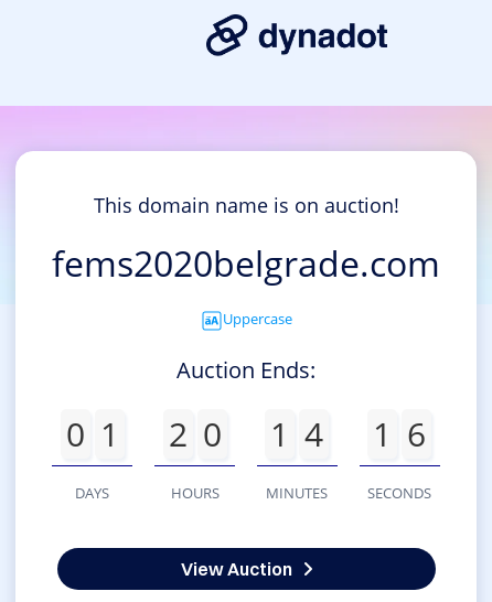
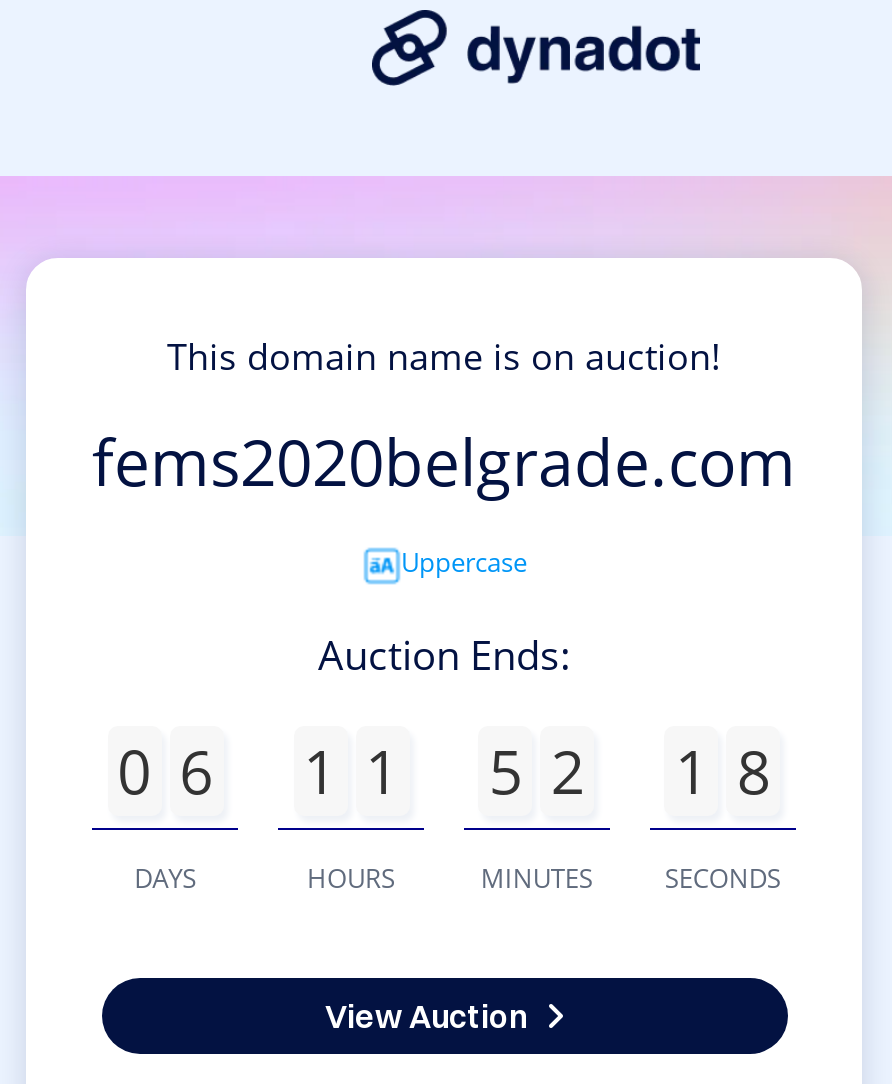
- 0 1
+ 0 6

- 2 0
+ 1 1

- 1 4
+ 5 2

- 1 6
+ 1 8
